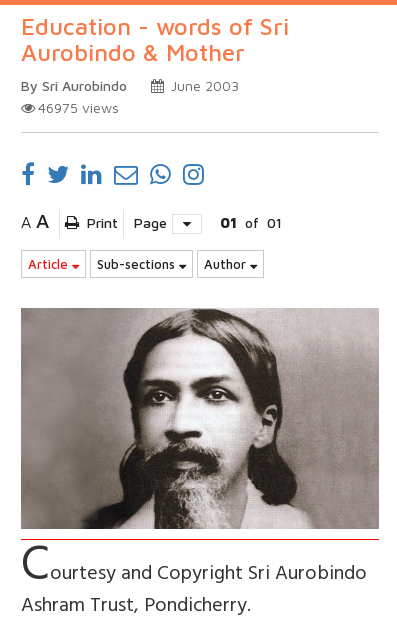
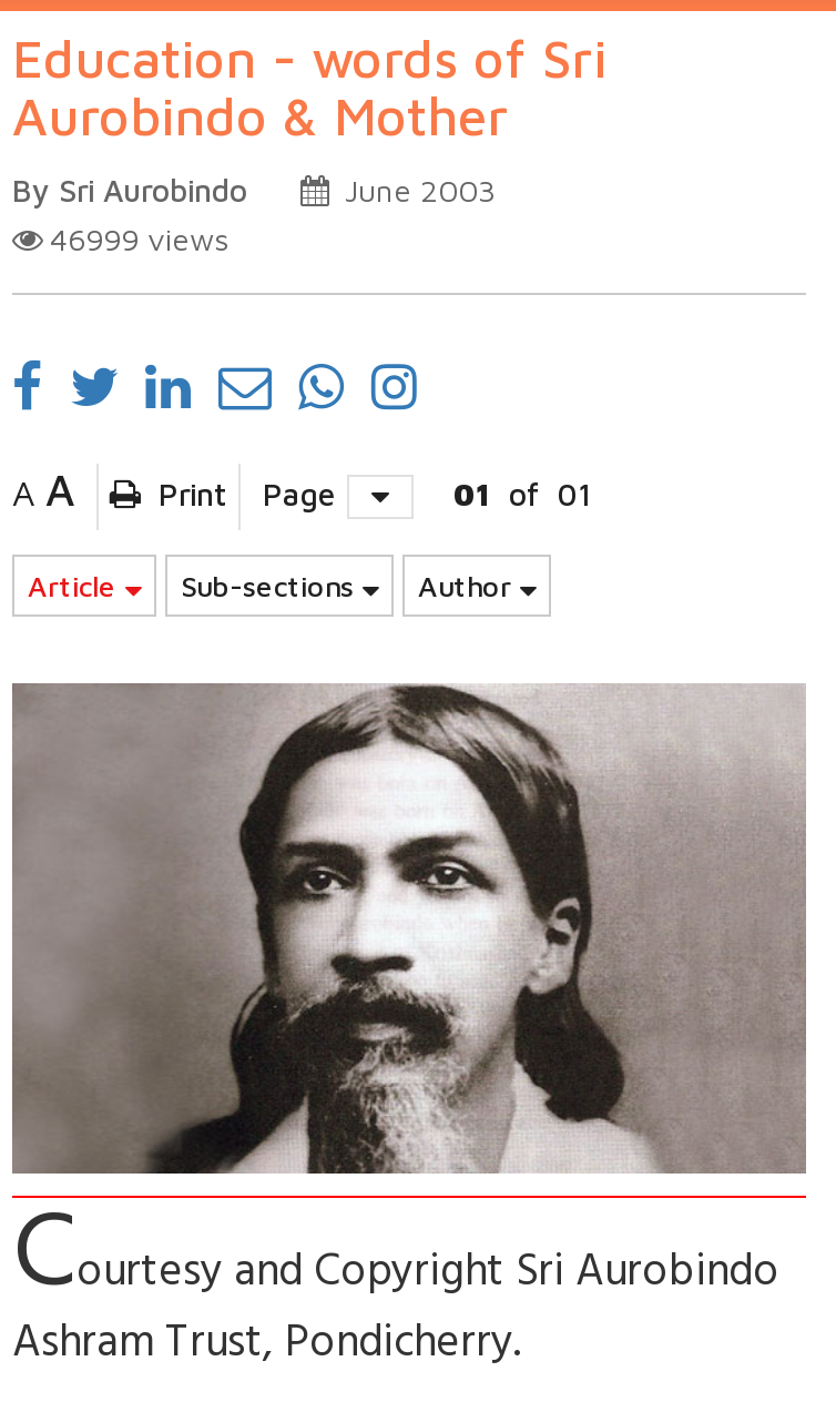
- 46975 views
+ 46999 views
